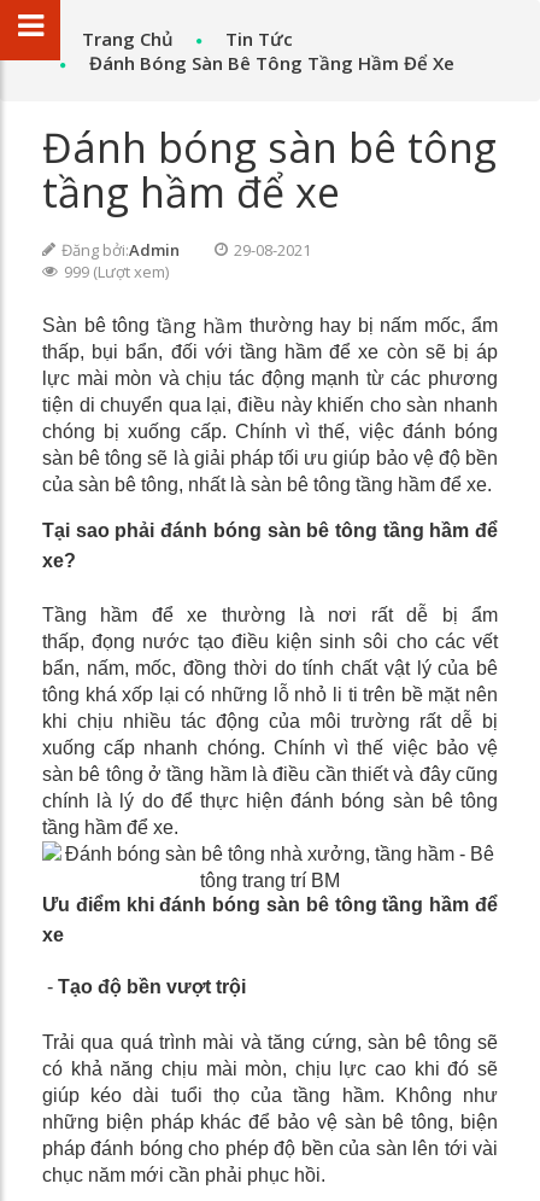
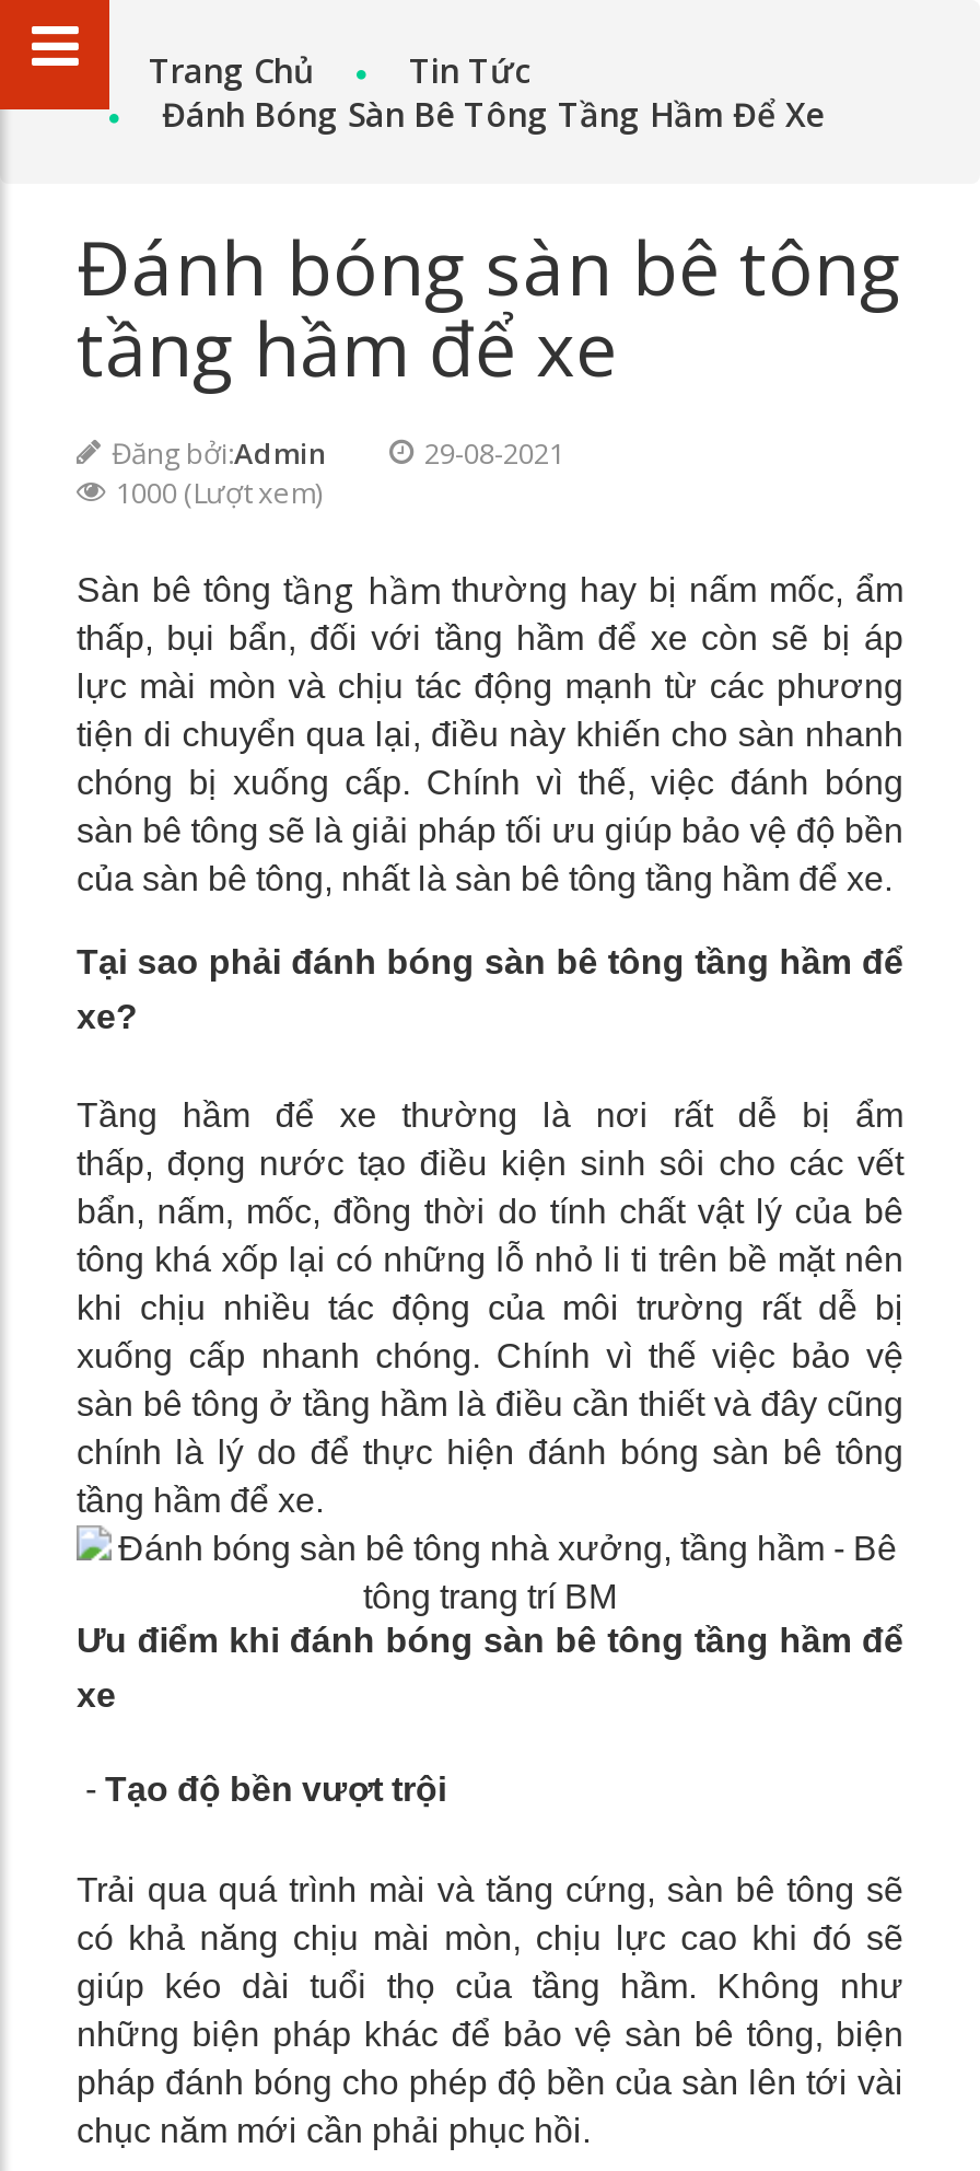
- 999 (Lượt xem)
+ 1000 (Lượt xem)
